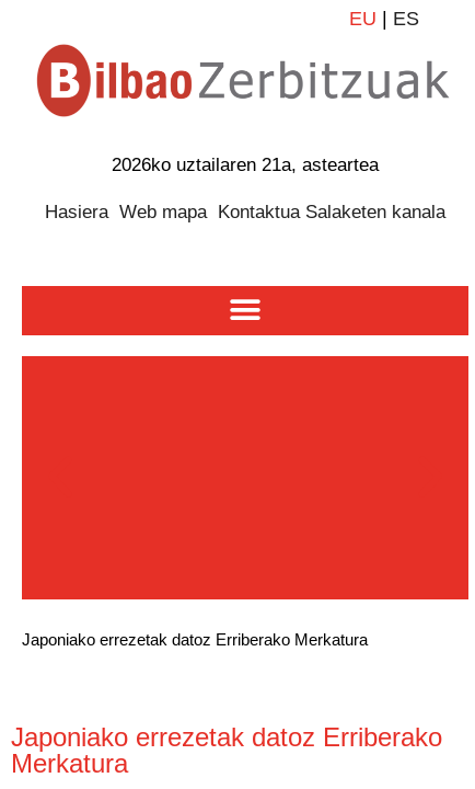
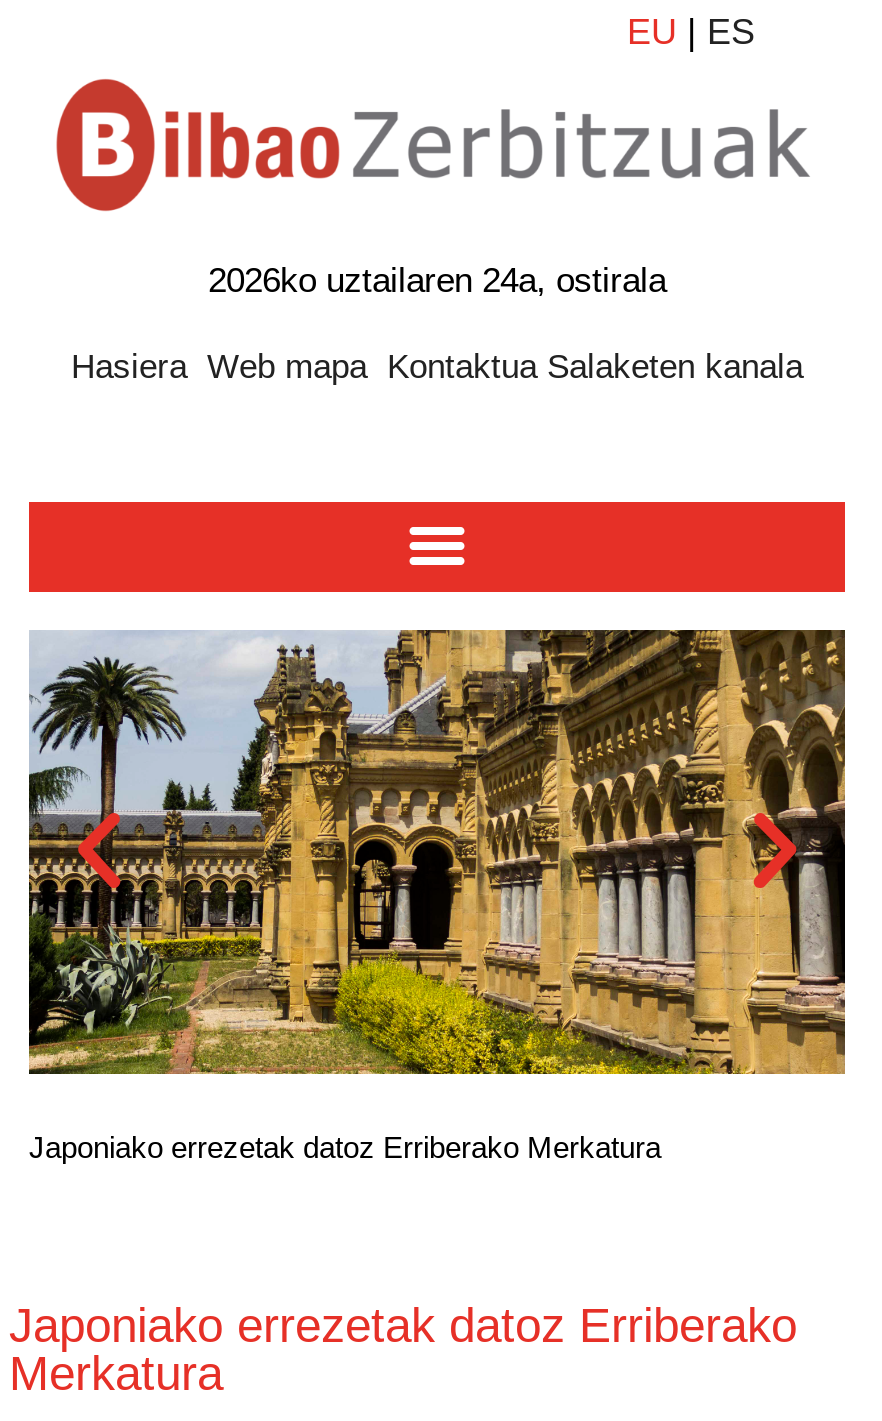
- 2026ko uztailaren 21a, asteartea
+ 2026ko uztailaren 24a, ostirala

+ [image]
